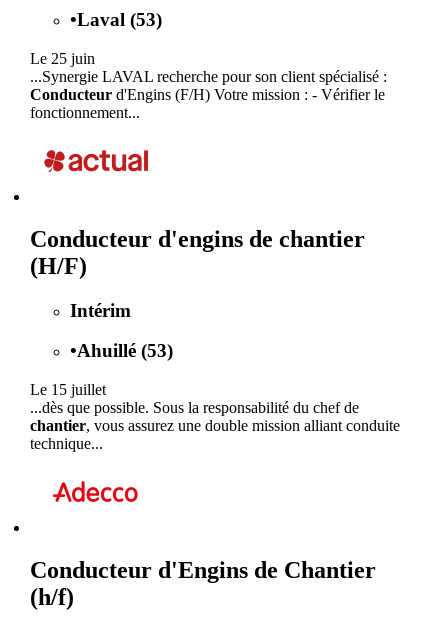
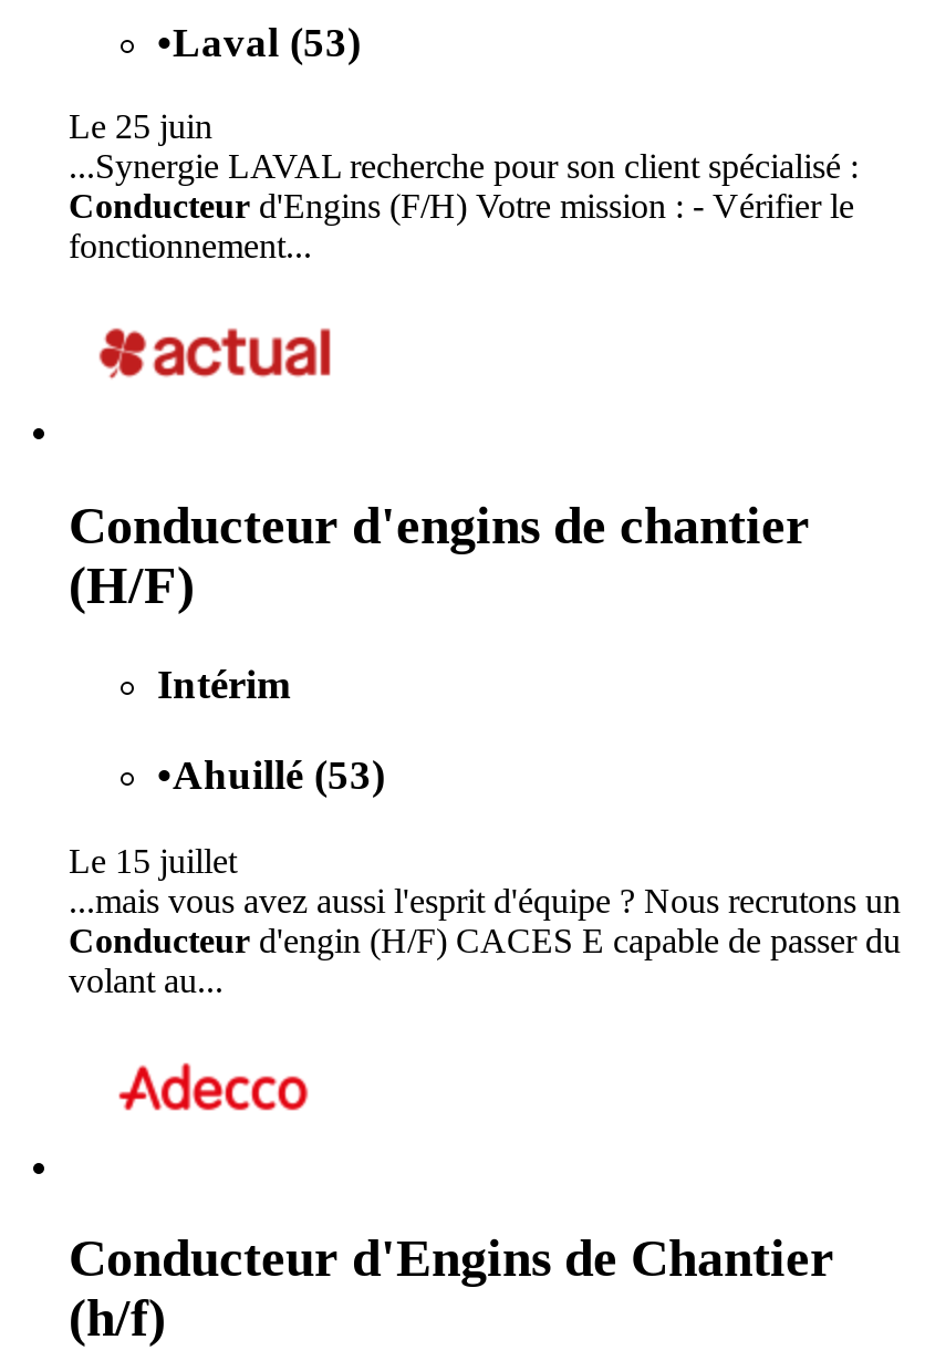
- ...dès que possible. Sous la responsabilité du chef de
- chantier, vous assurez une double mission alliant conduite
- technique...
+ ...mais vous avez aussi l'esprit d'équipe ? Nous recrutons un
+ Conducteur d'engin (H/F) CACES E capable de passer du
+ volant au...
